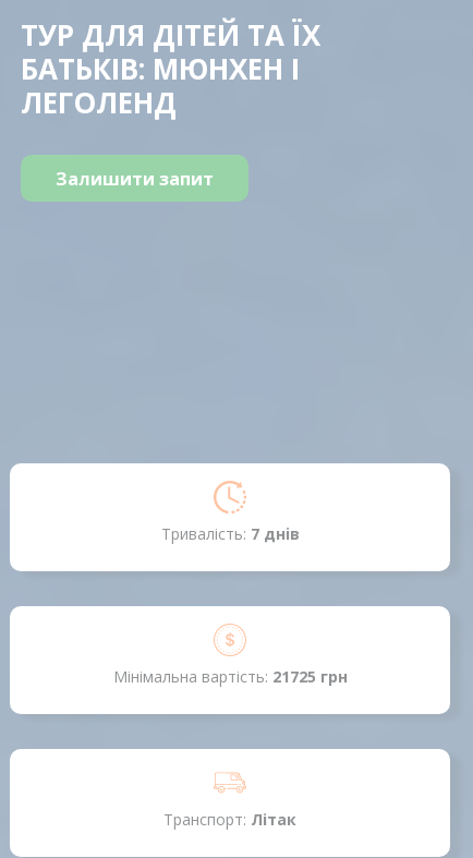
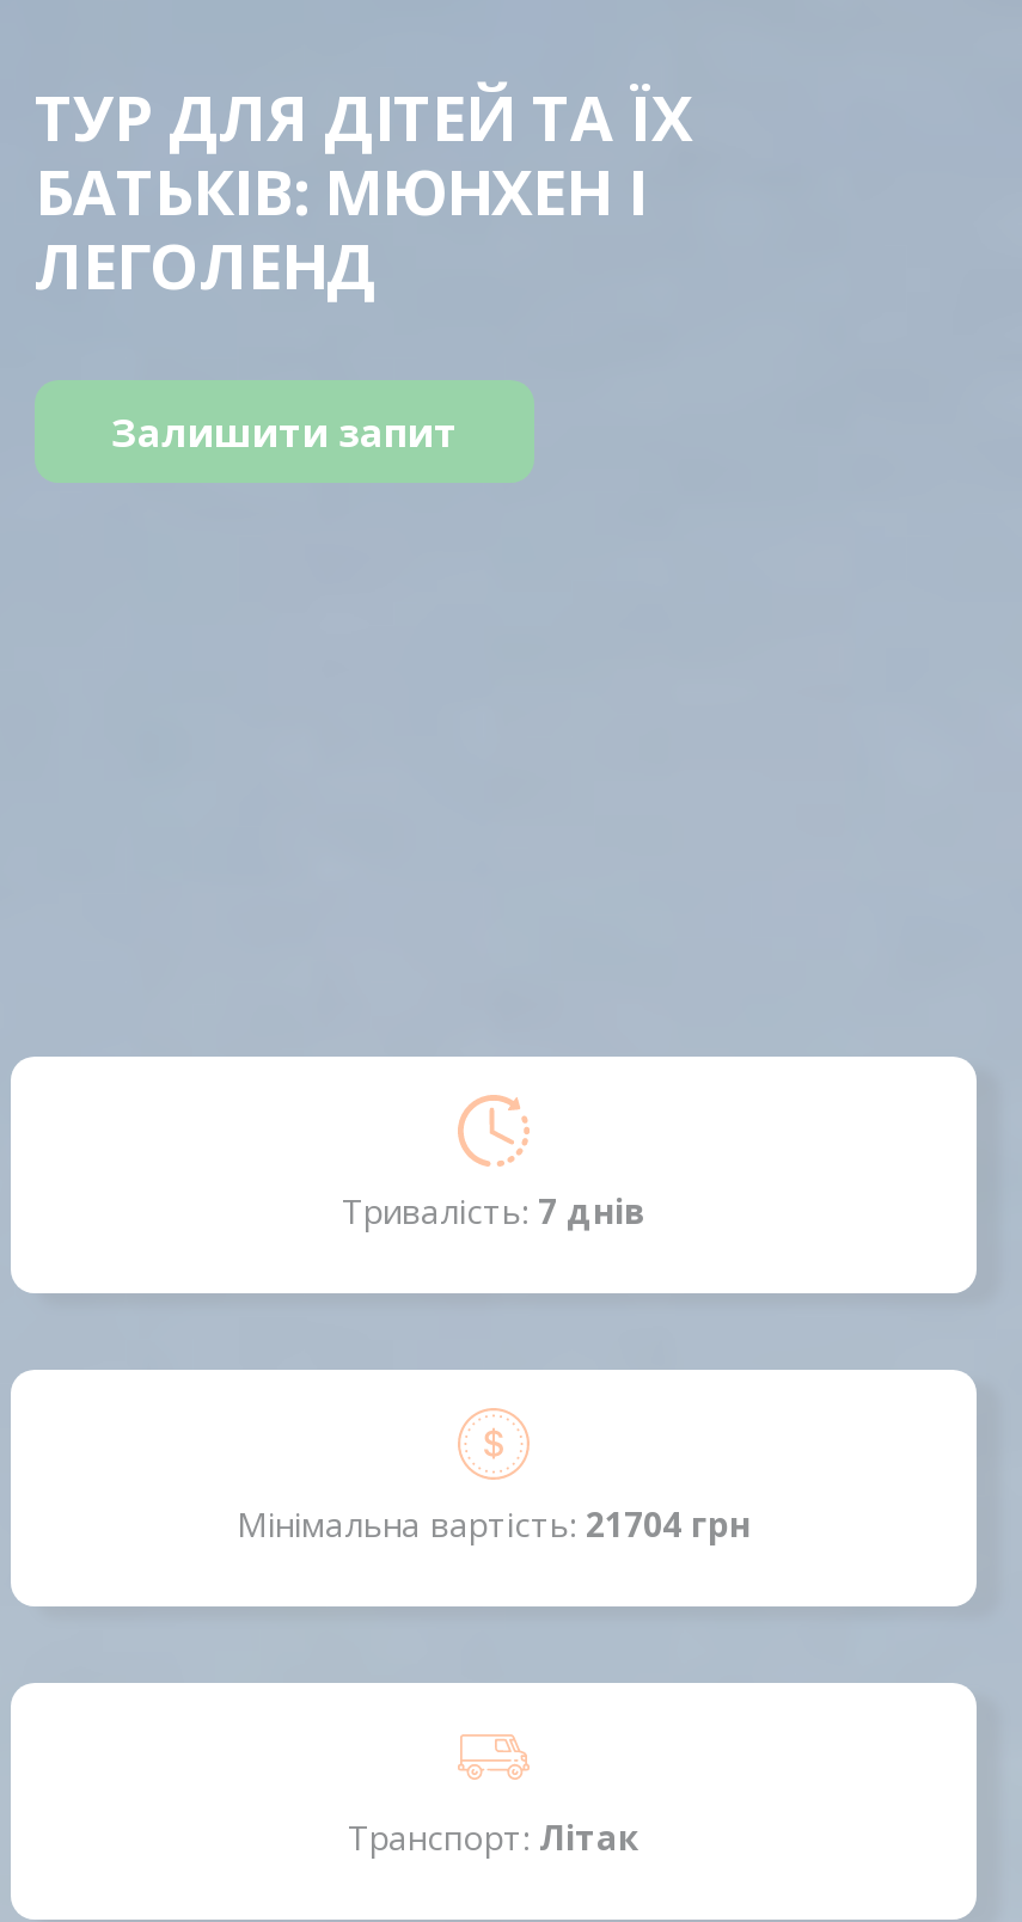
- Мінімальна вартість: 21725 грн
+ Мінімальна вартість: 21704 грн
